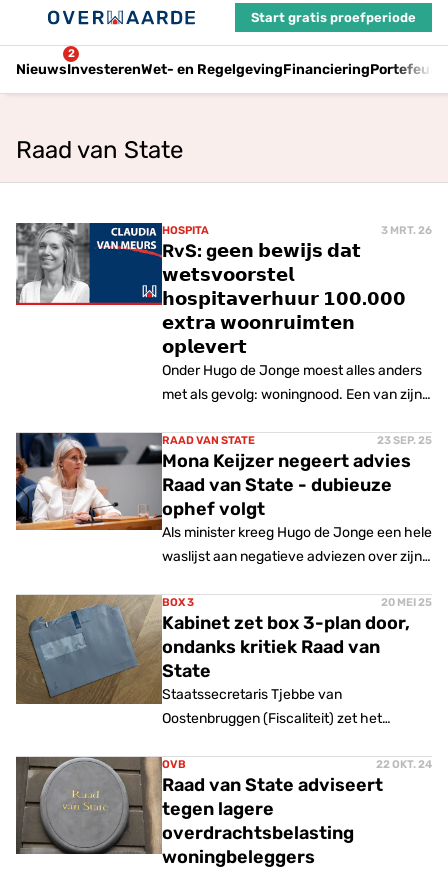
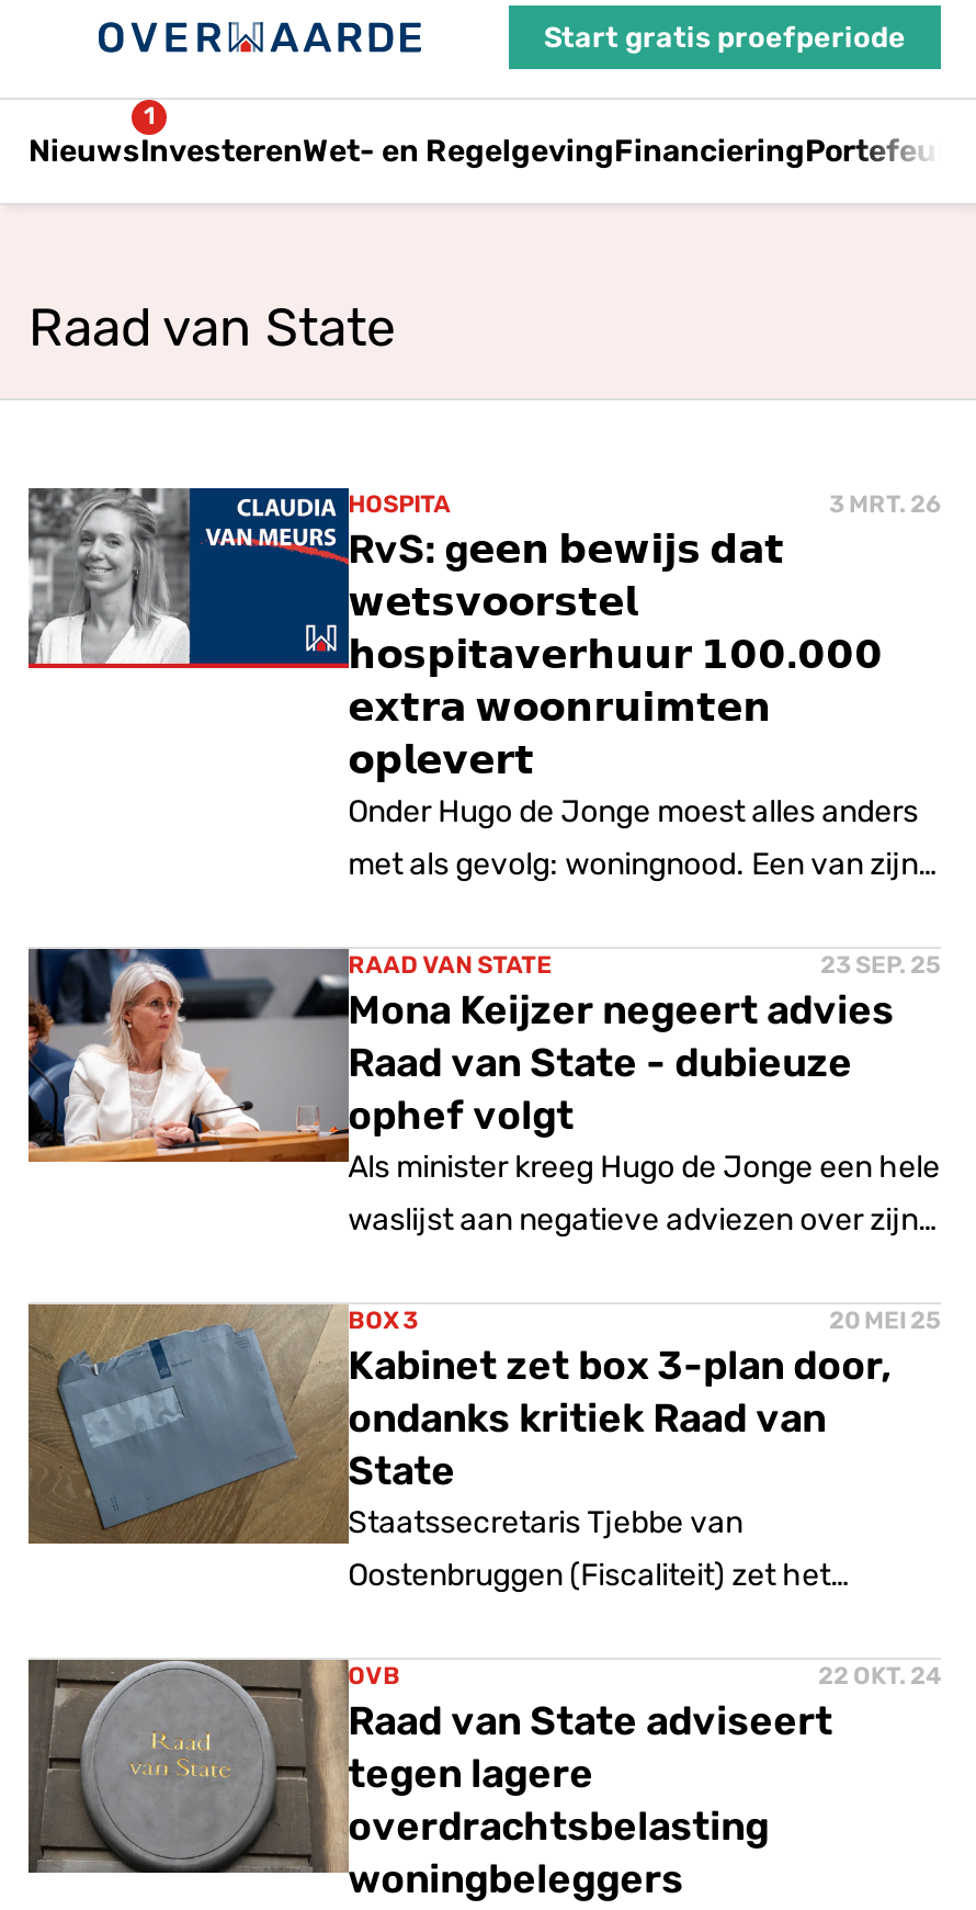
- 2
+ 1
